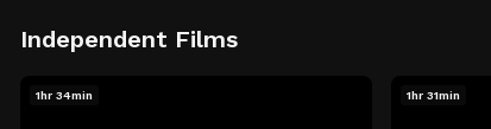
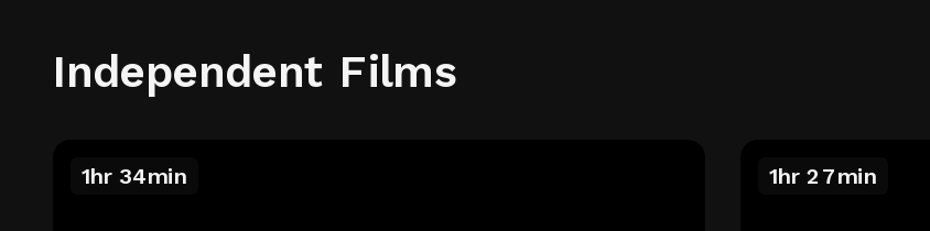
- 1hr 31min
+ 1hr 27min
